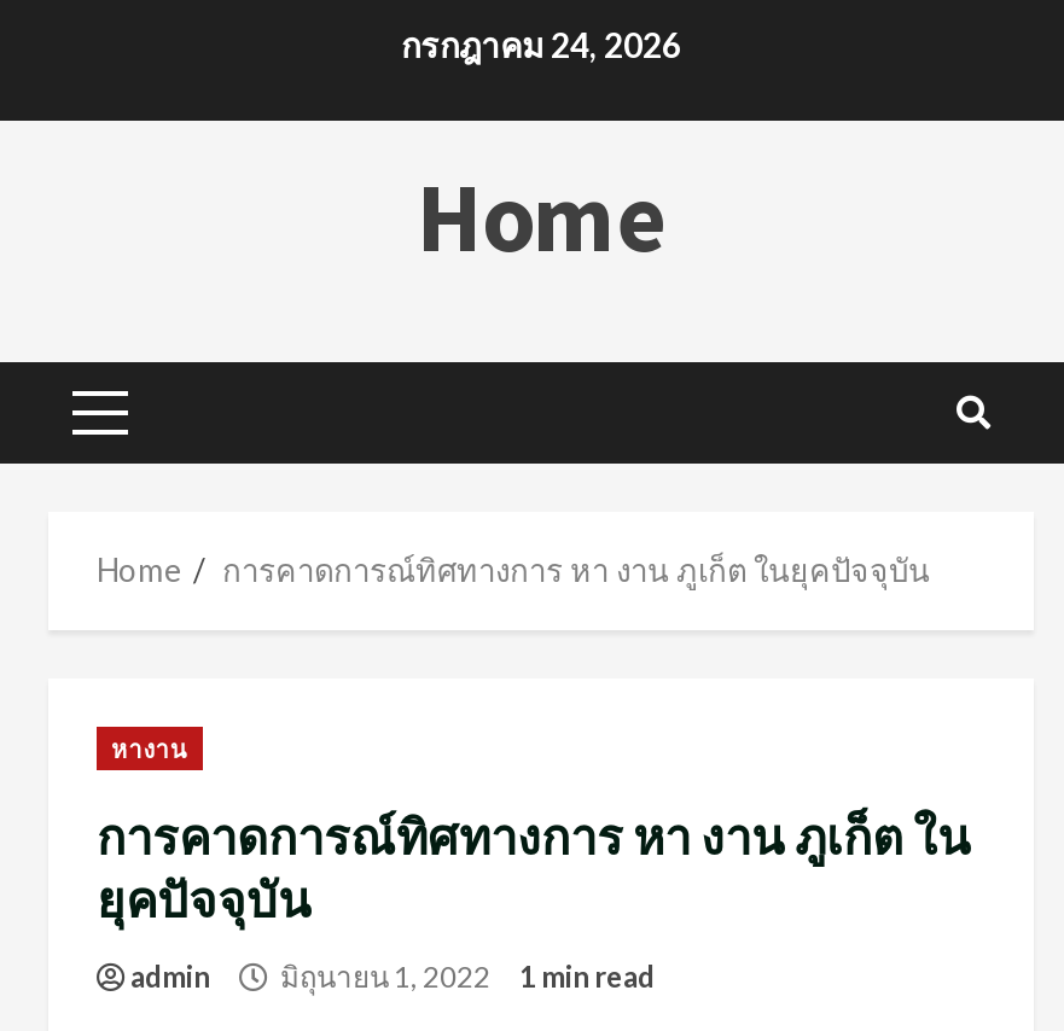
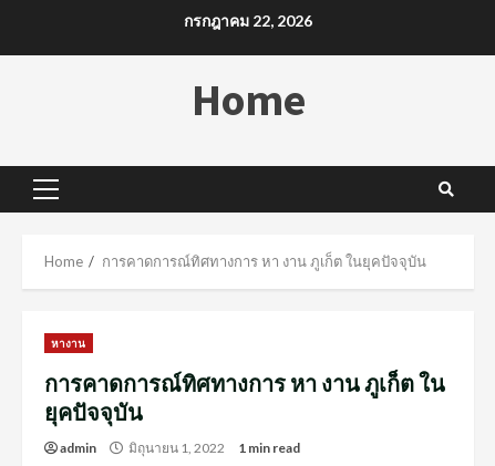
- กรกฎาคม 24, 2026
+ กรกฎาคม 22, 2026
